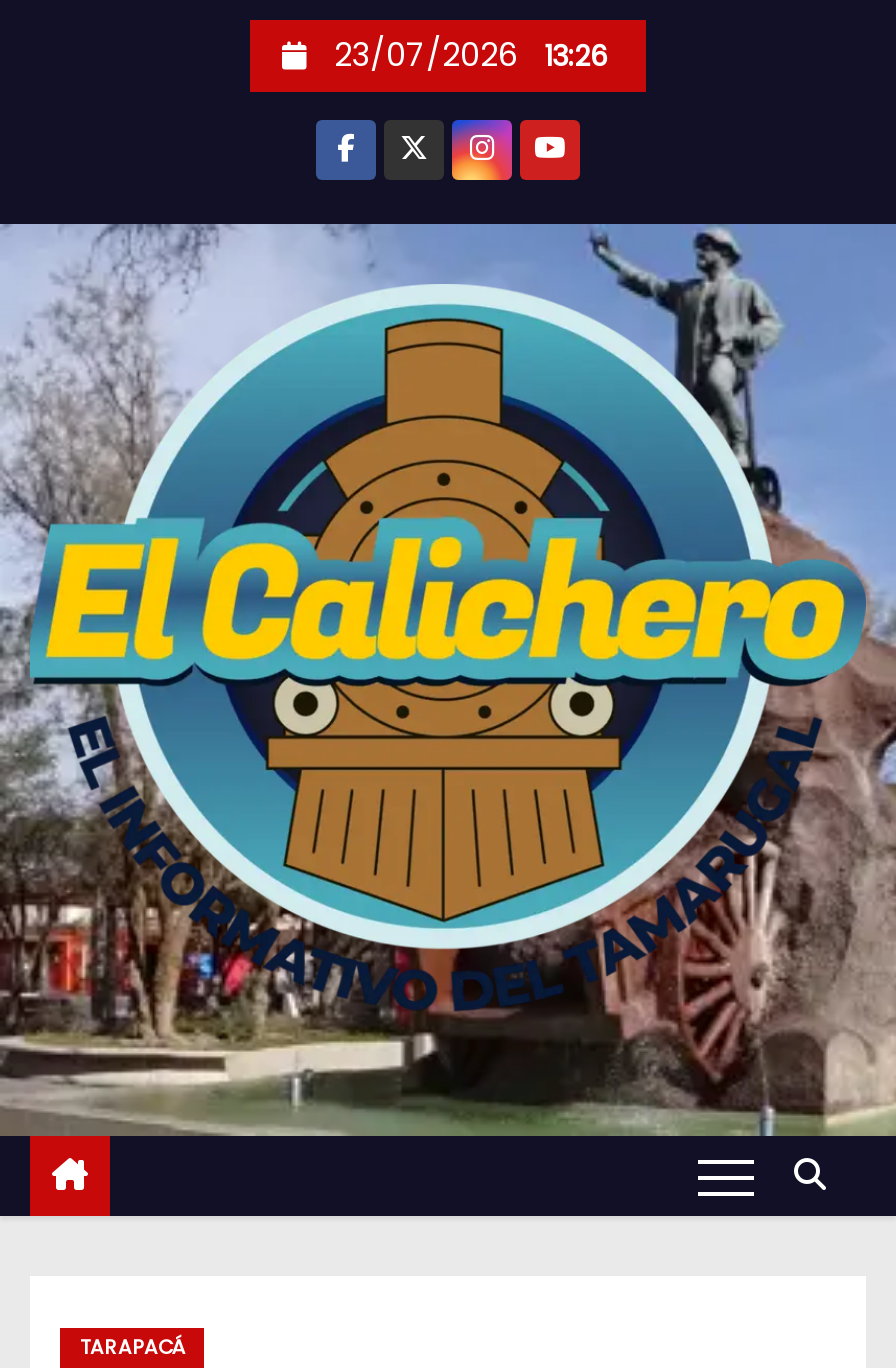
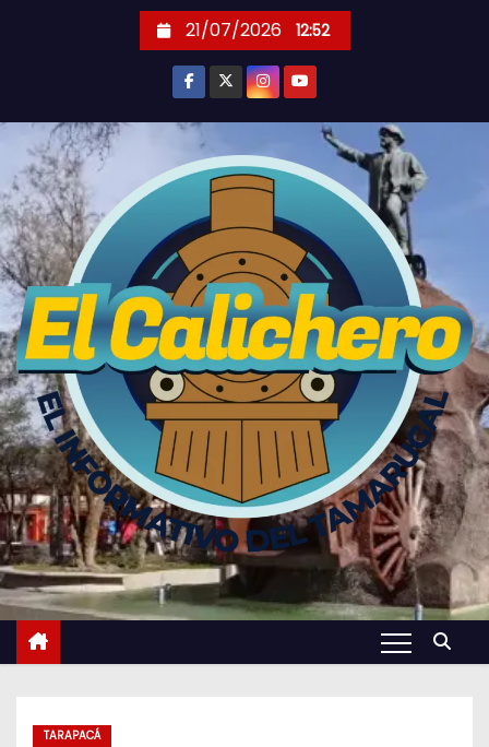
- 23/07/2026 13:26
+ 21/07/2026 12:52
